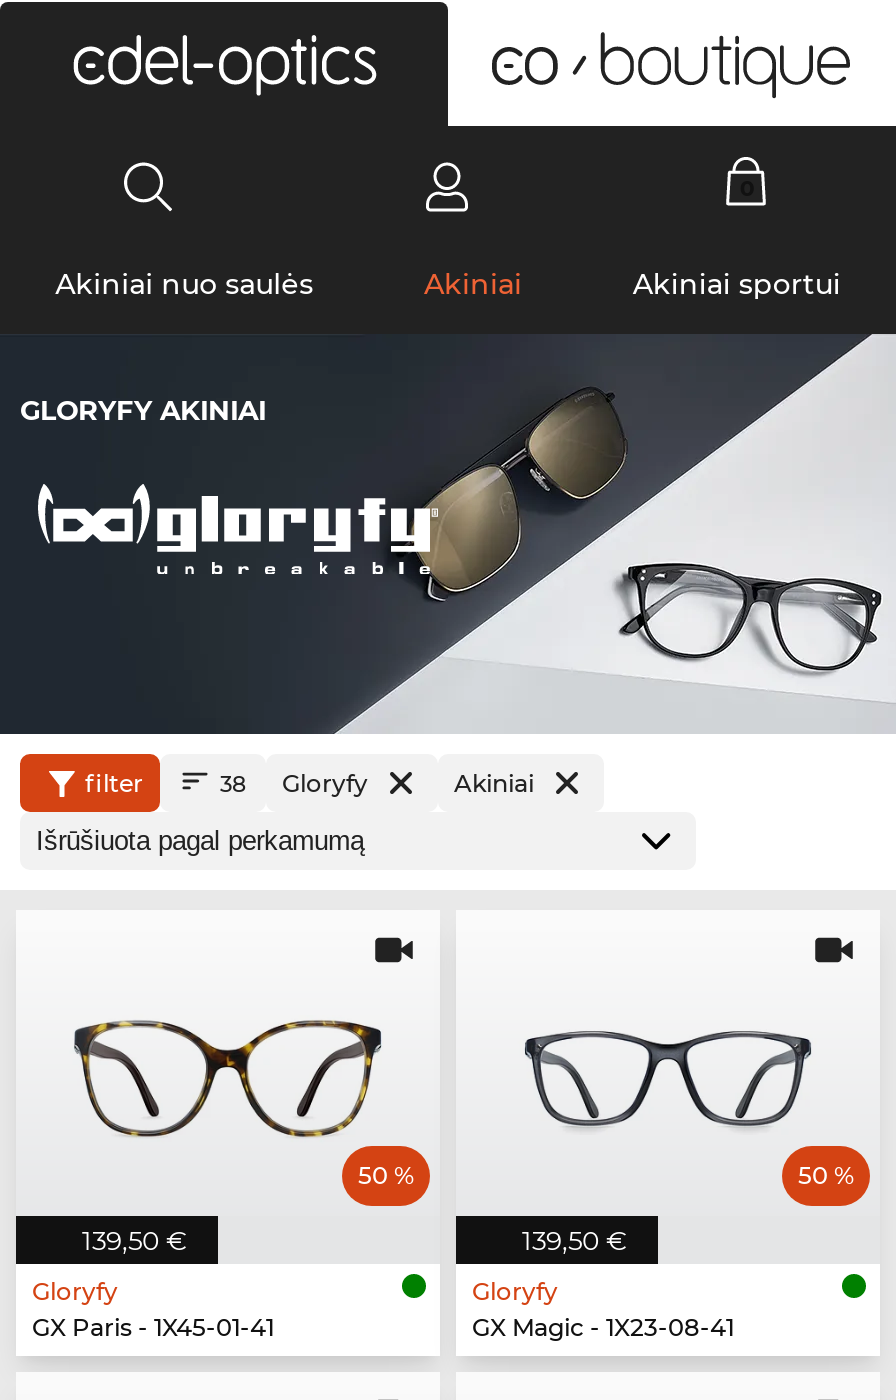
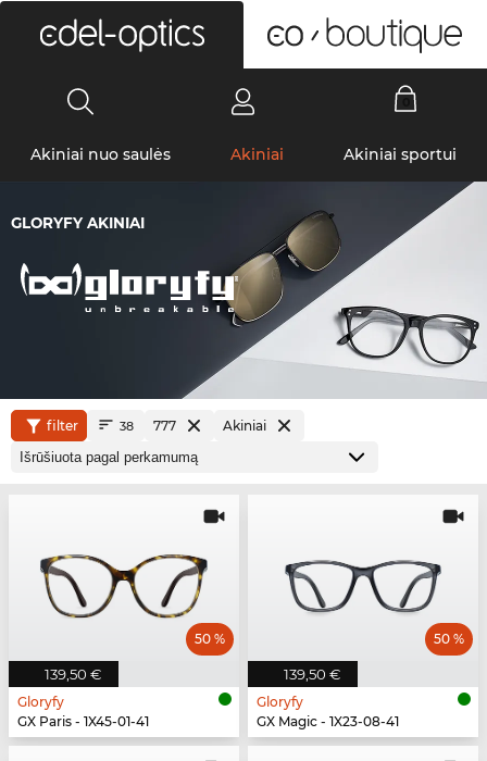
- Gloryfy
+ 777
